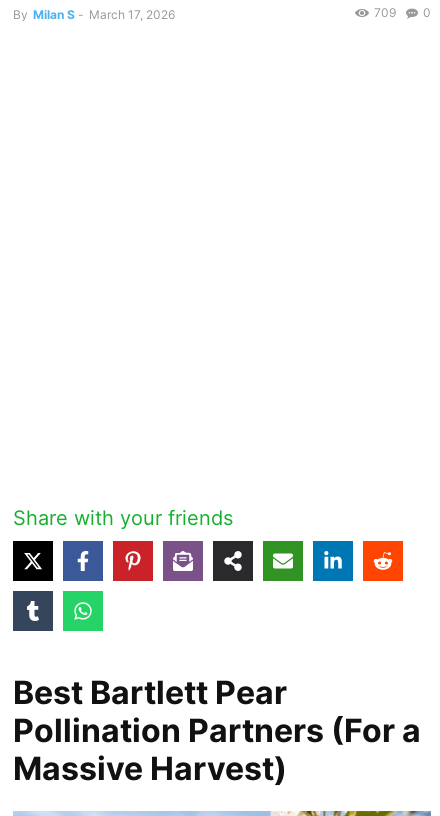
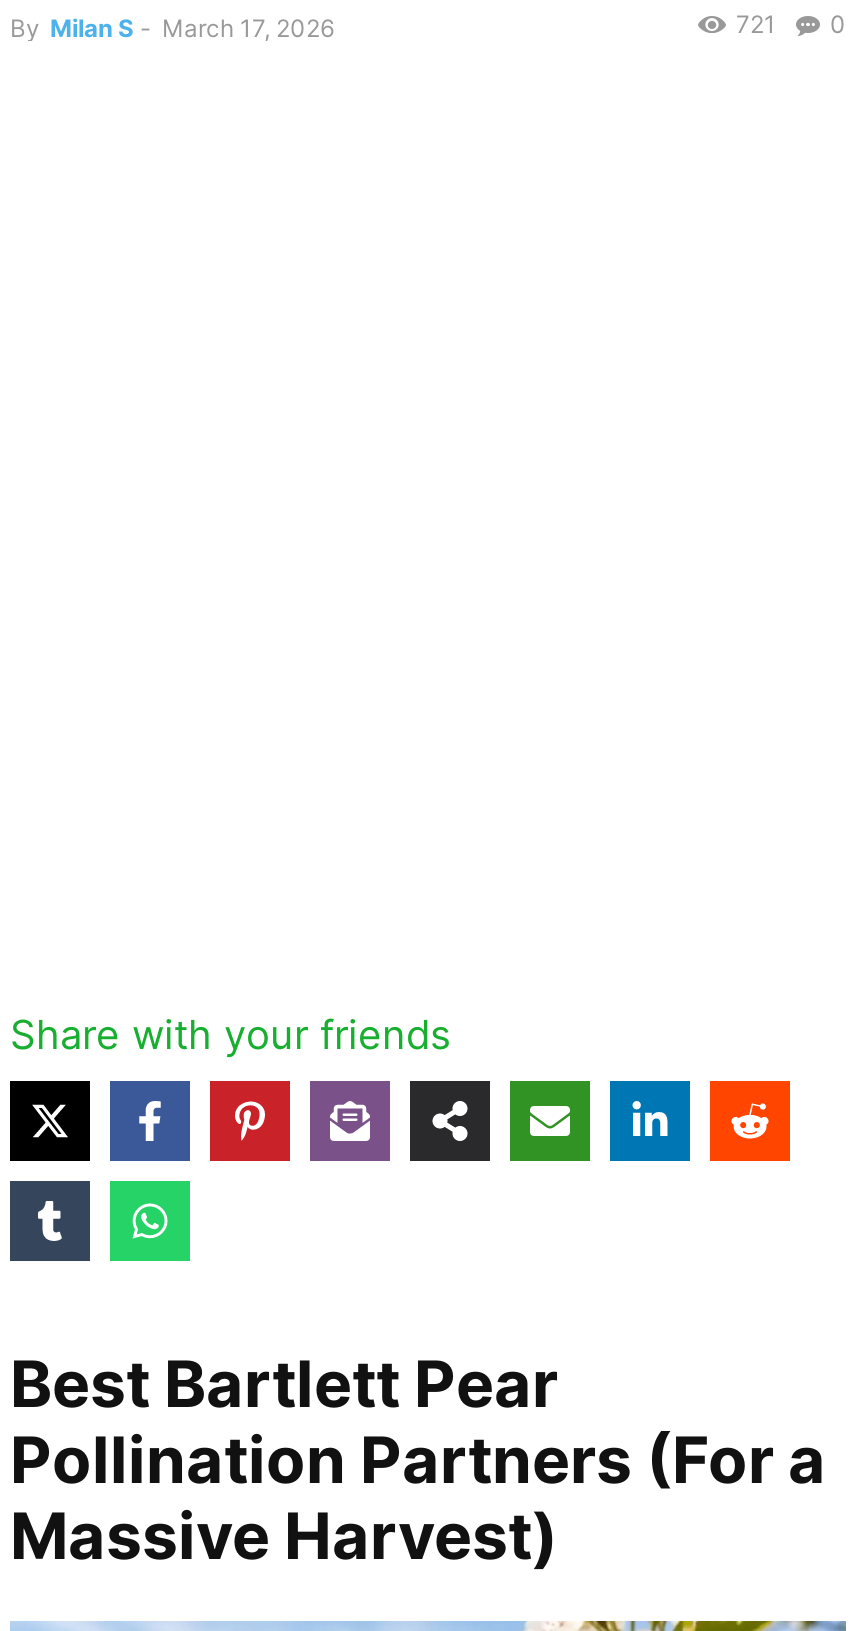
- 709 0
+ 721 0
